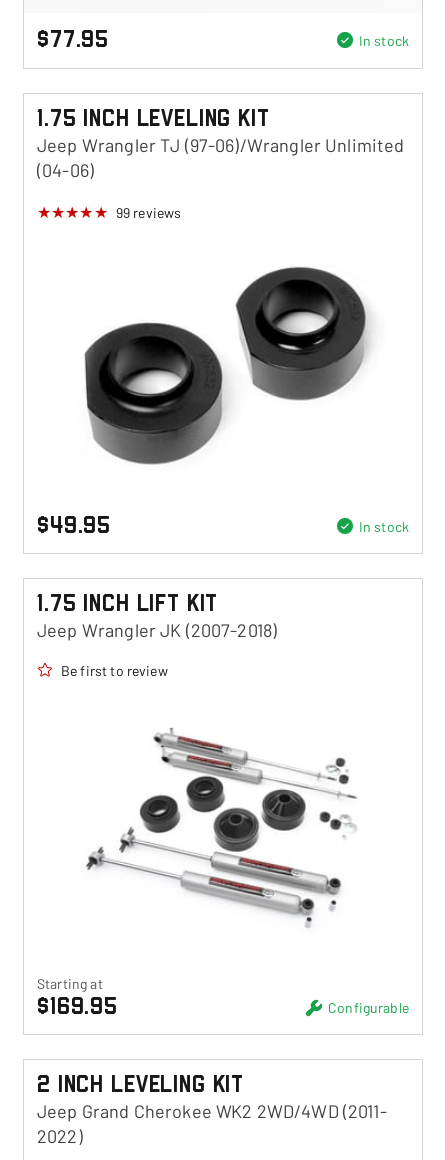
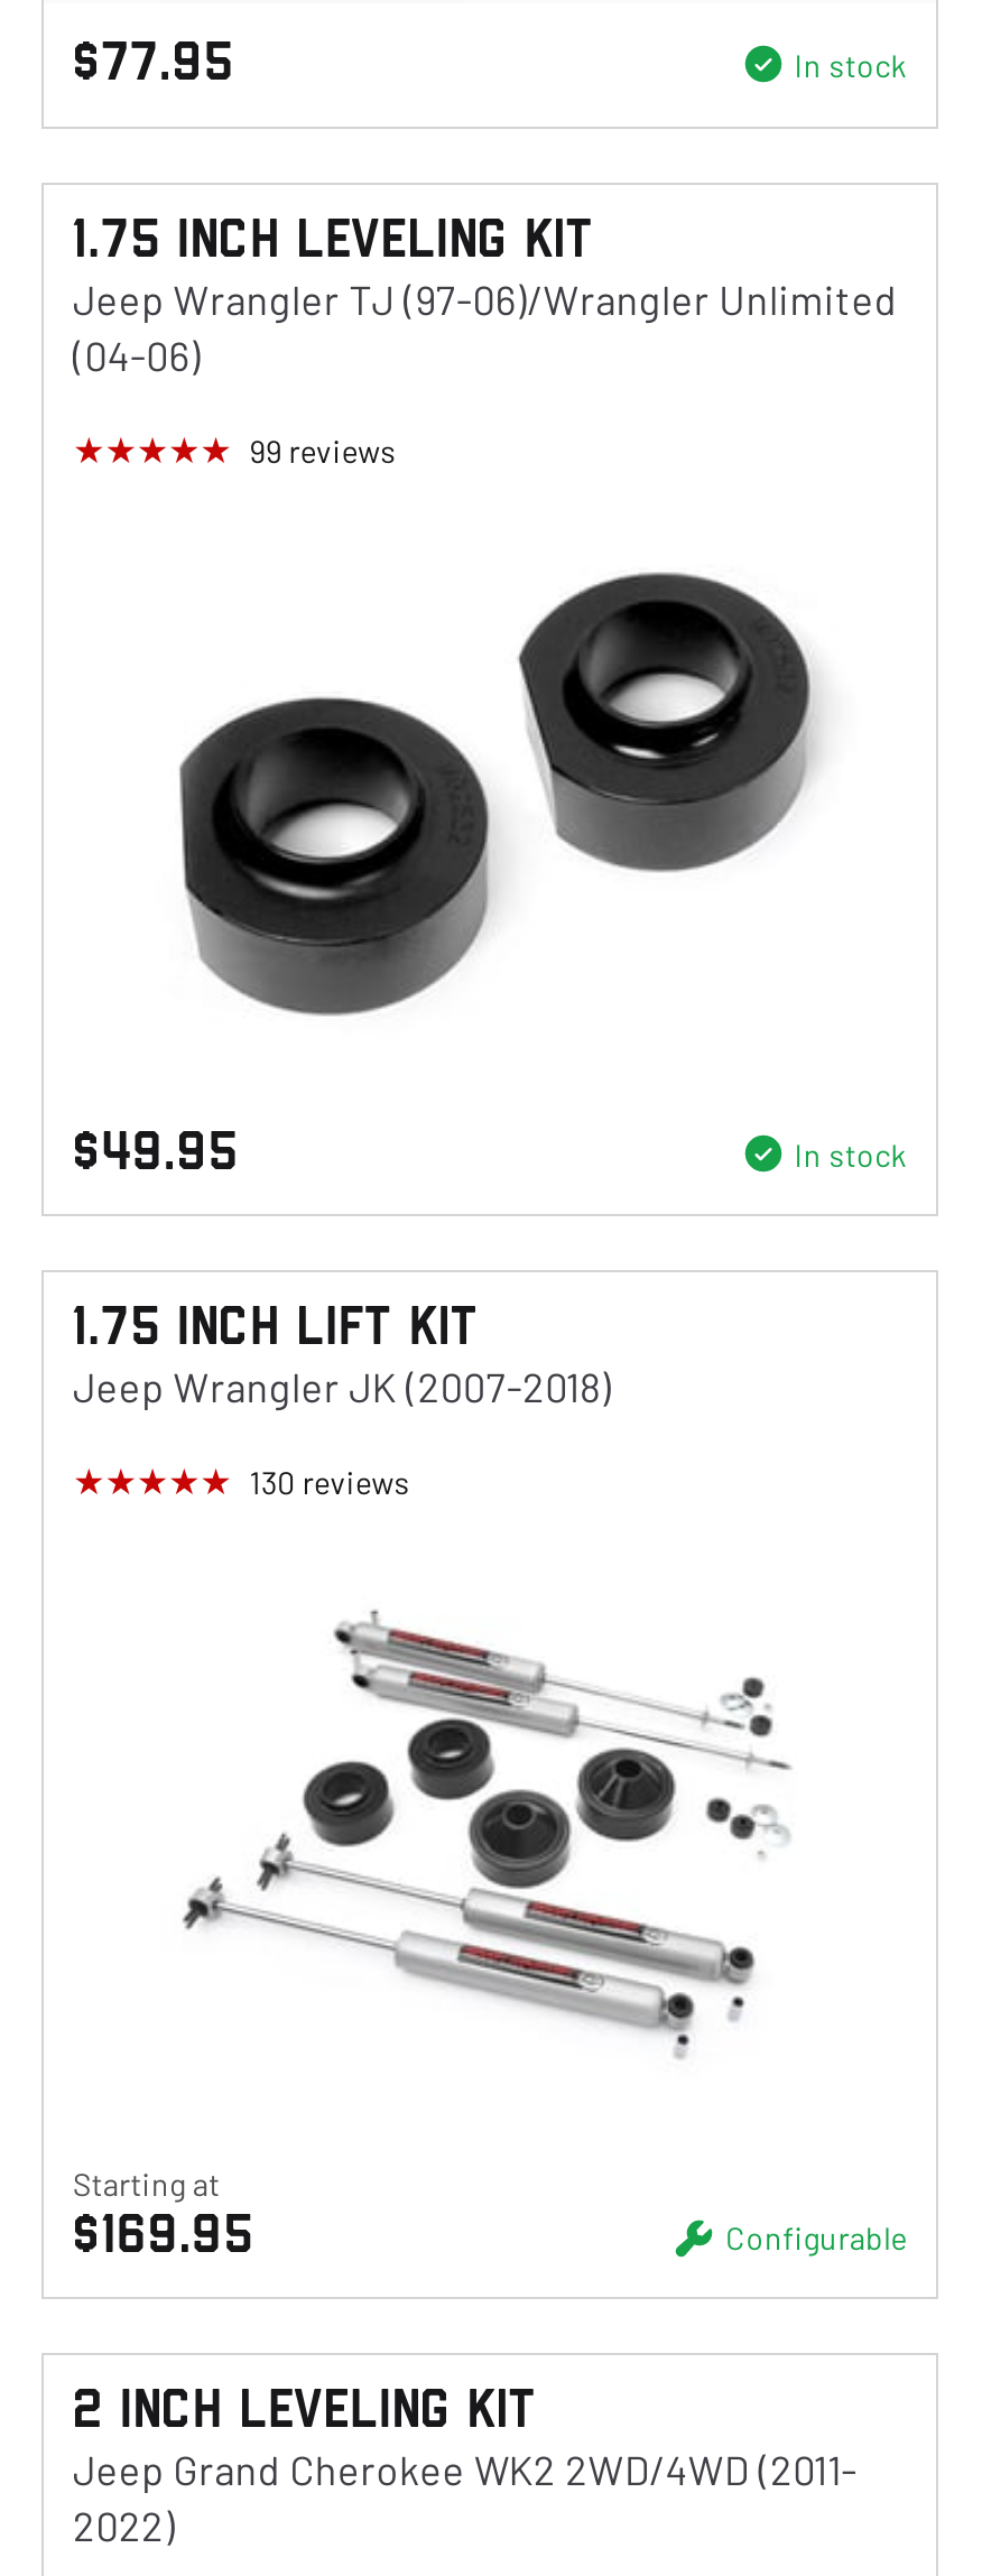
- Be first to review
+ 130 reviews
